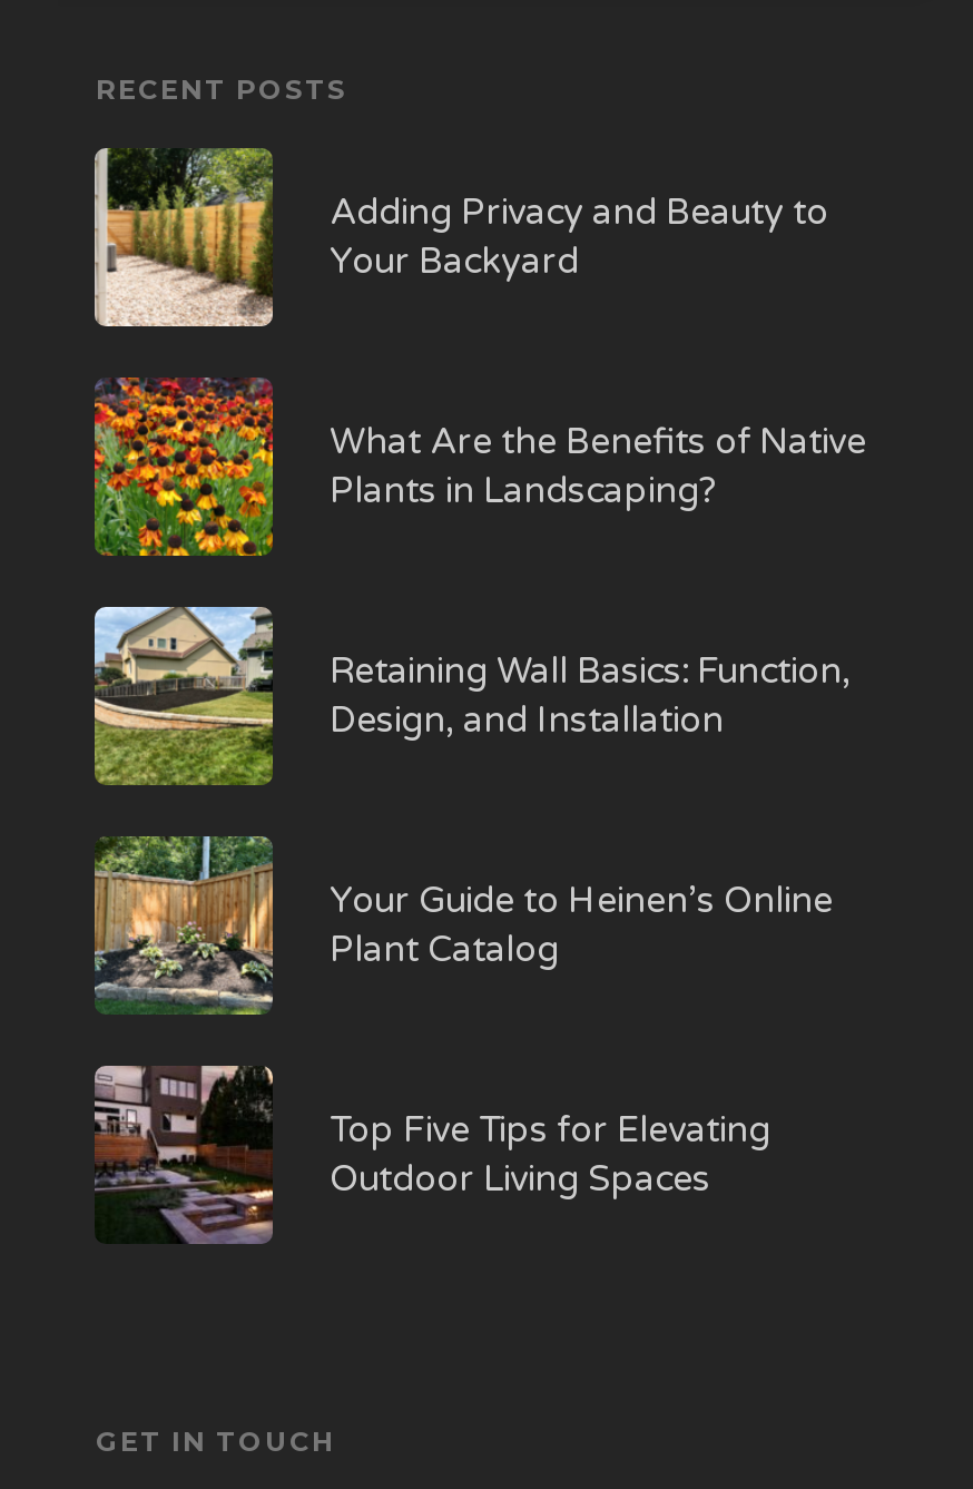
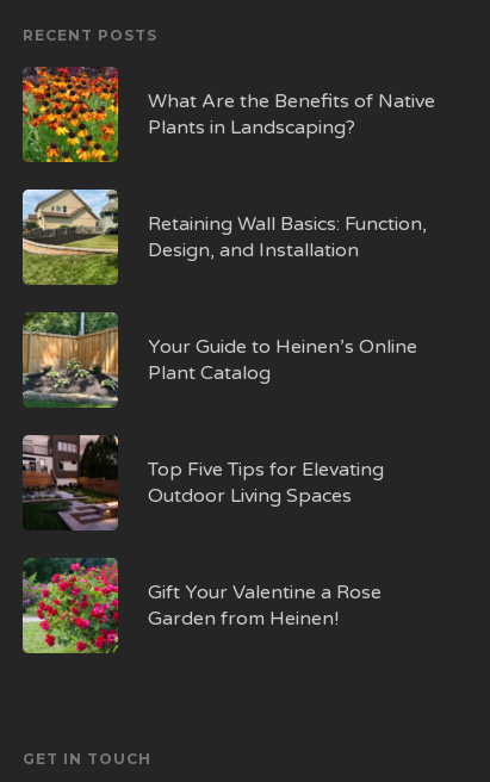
- [image]
- Adding Privacy and Beauty to
- Your Backyard

moved up: [image] | What Are the Benefits of Native | Plants in Landscaping? | ... | Top Five Tips for Elevating | Outdoor Living Spaces

+ [image]
+ Gift Your Valentine a Rose
+ Garden from Heinen!
